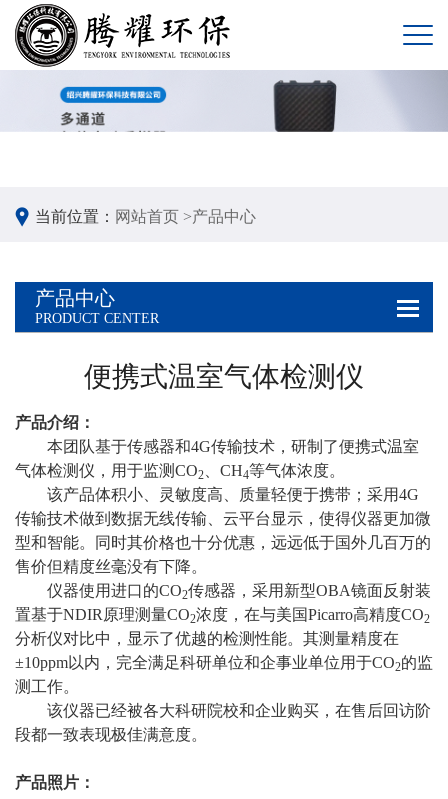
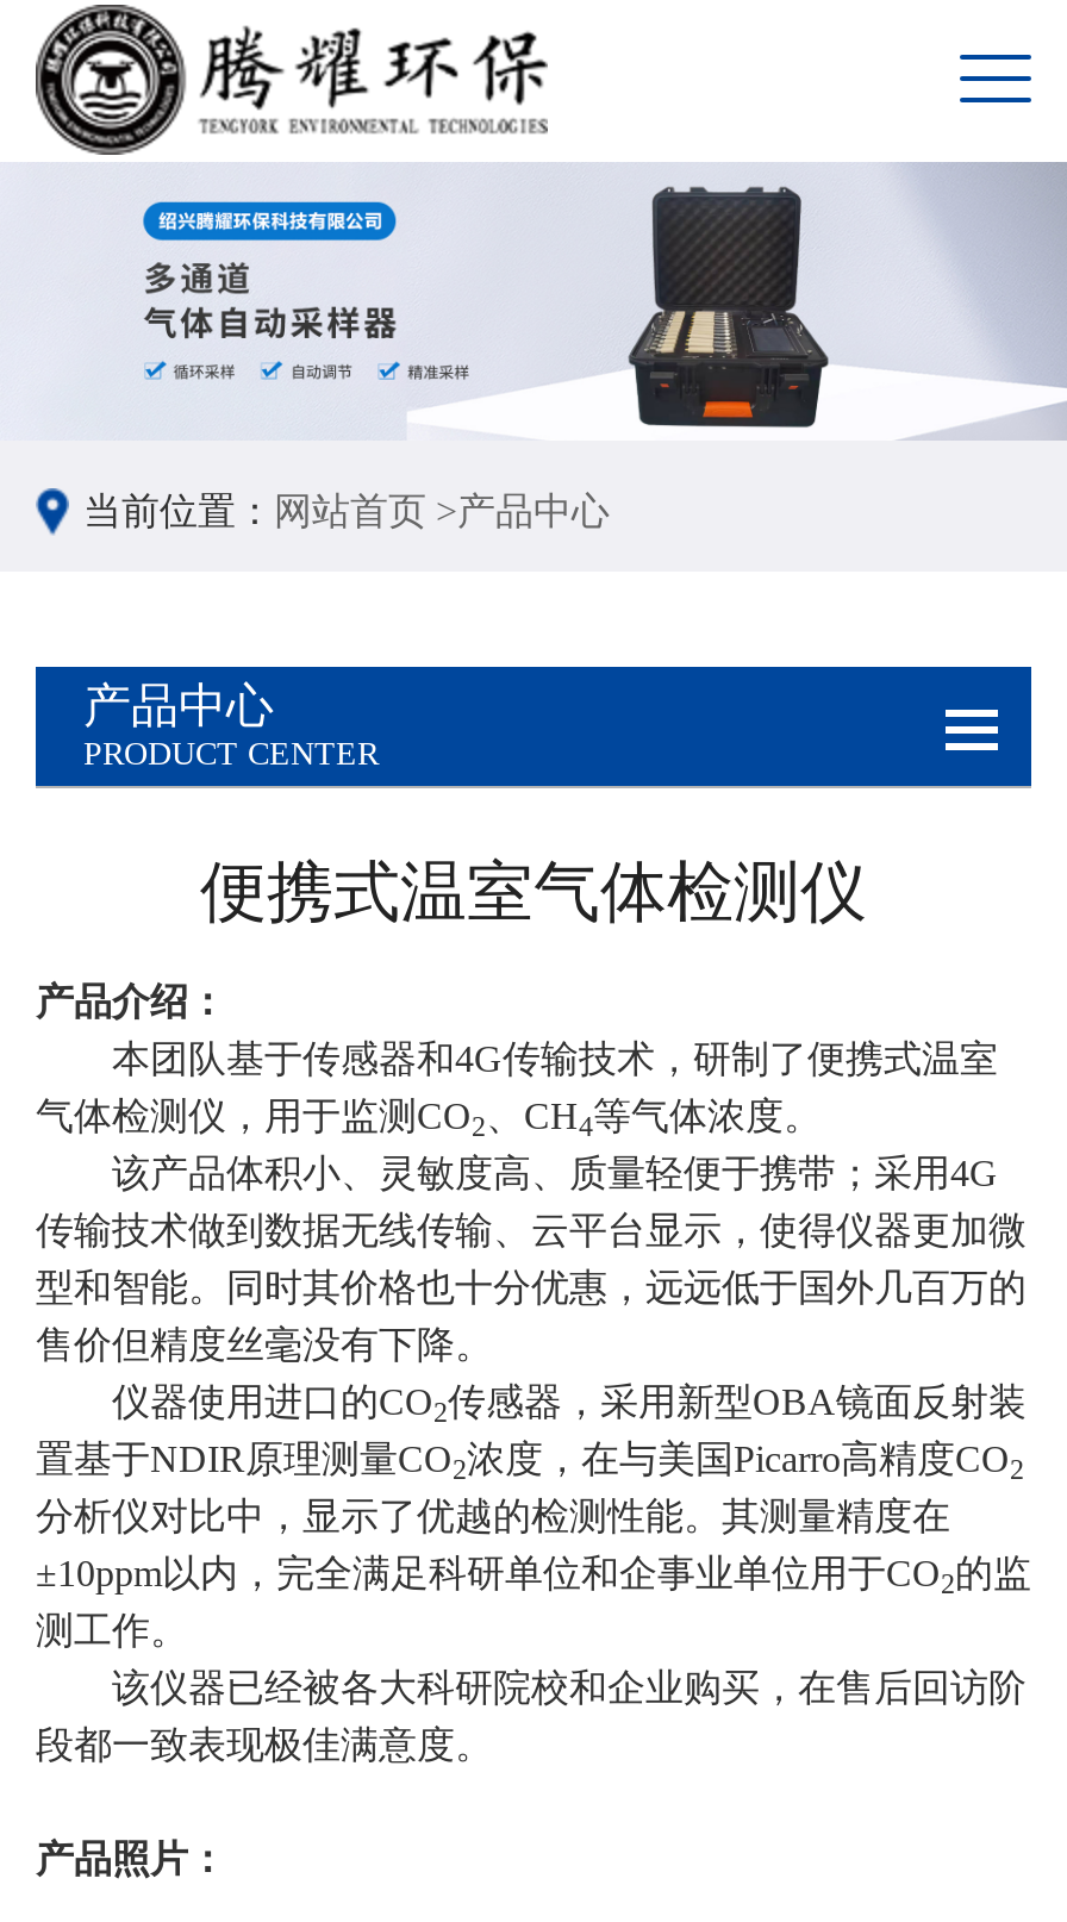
+ [image]
